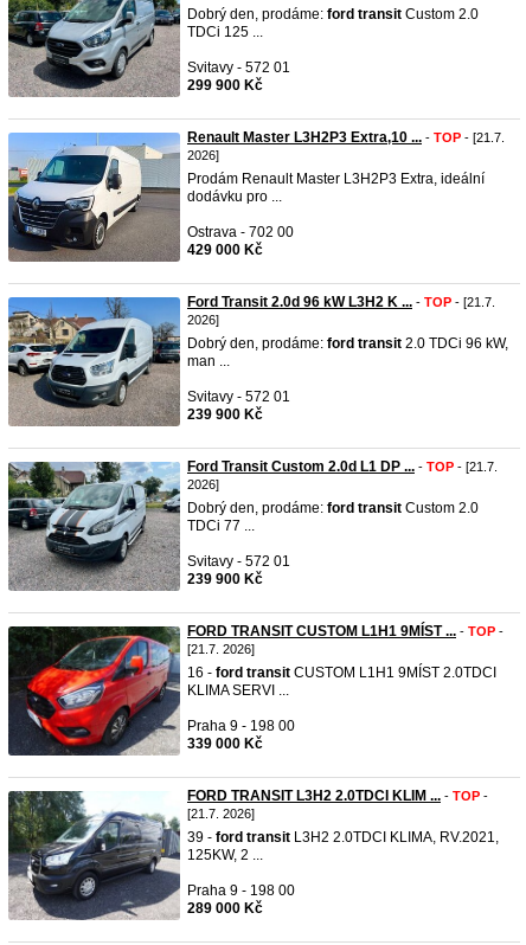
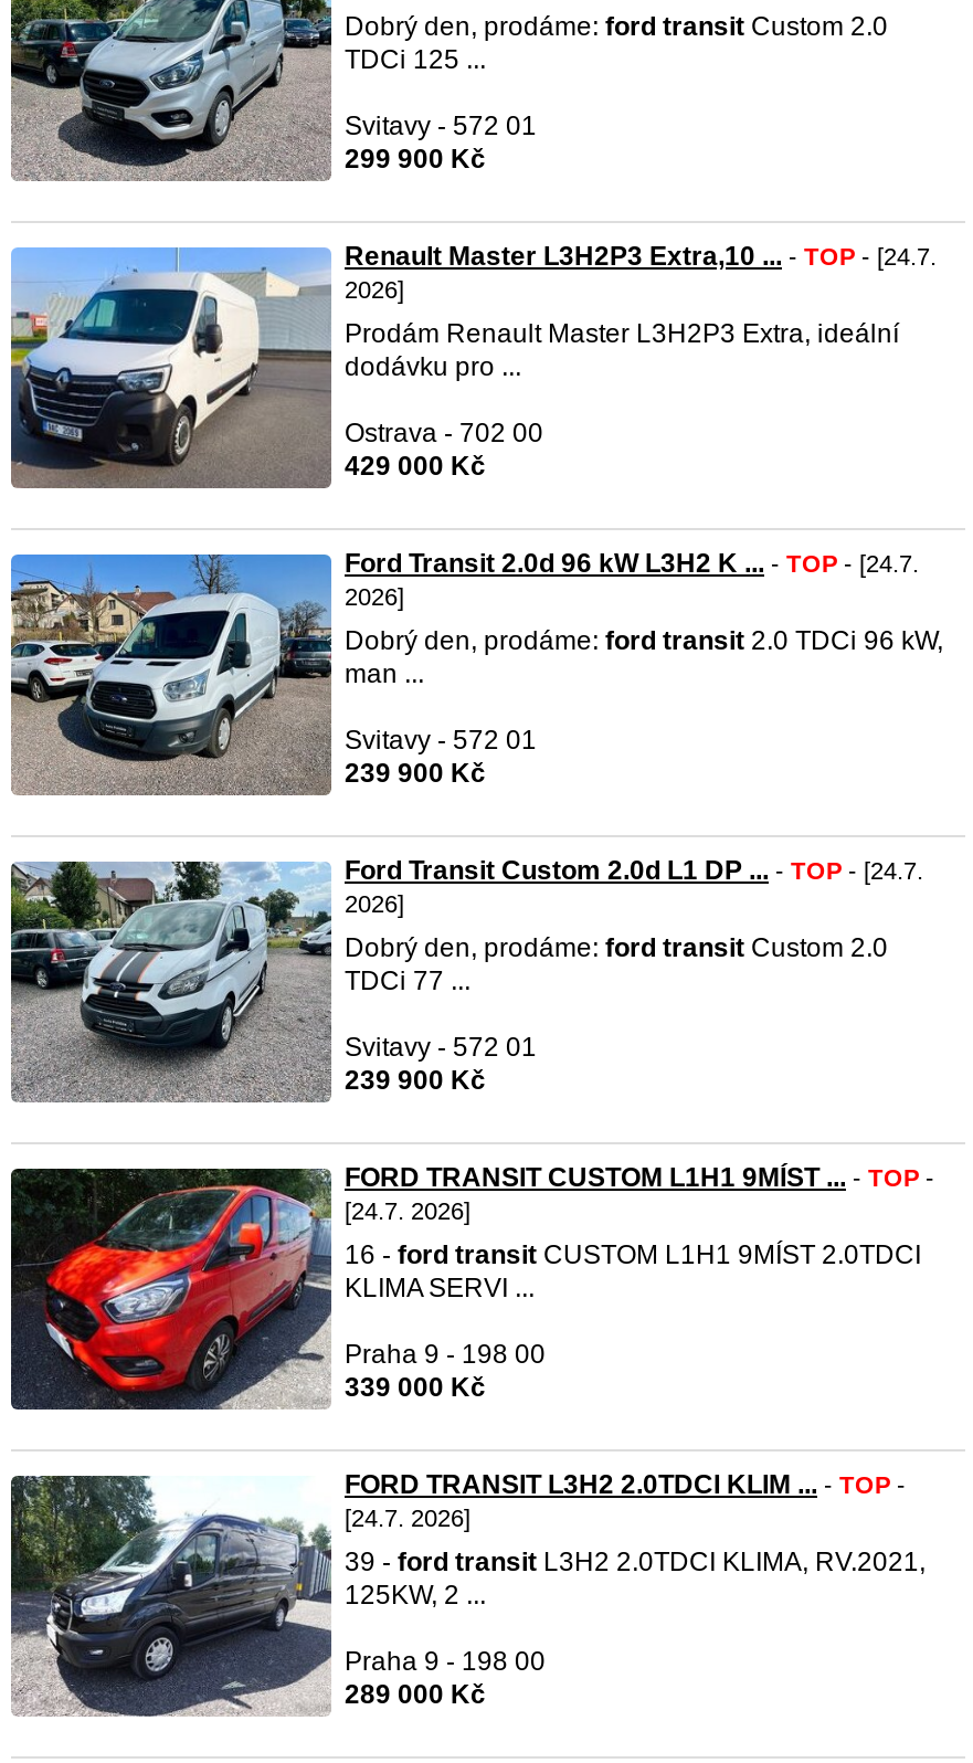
- Renault Master L3H2P3 Extra,10 ... - TOP - [21.7.
+ Renault Master L3H2P3 Extra,10 ... - TOP - [24.7.

- Ford Transit 2.0d 96 kW L3H2 K ... - TOP - [21.7.
+ Ford Transit 2.0d 96 kW L3H2 K ... - TOP - [24.7.

- Ford Transit Custom 2.0d L1 DP ... - TOP - [21.7.
+ Ford Transit Custom 2.0d L1 DP ... - TOP - [24.7.

- [21.7. 2026]
+ [24.7. 2026]

- [21.7. 2026]
+ [24.7. 2026]
